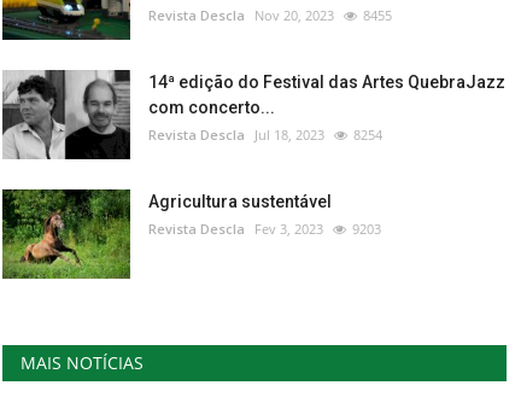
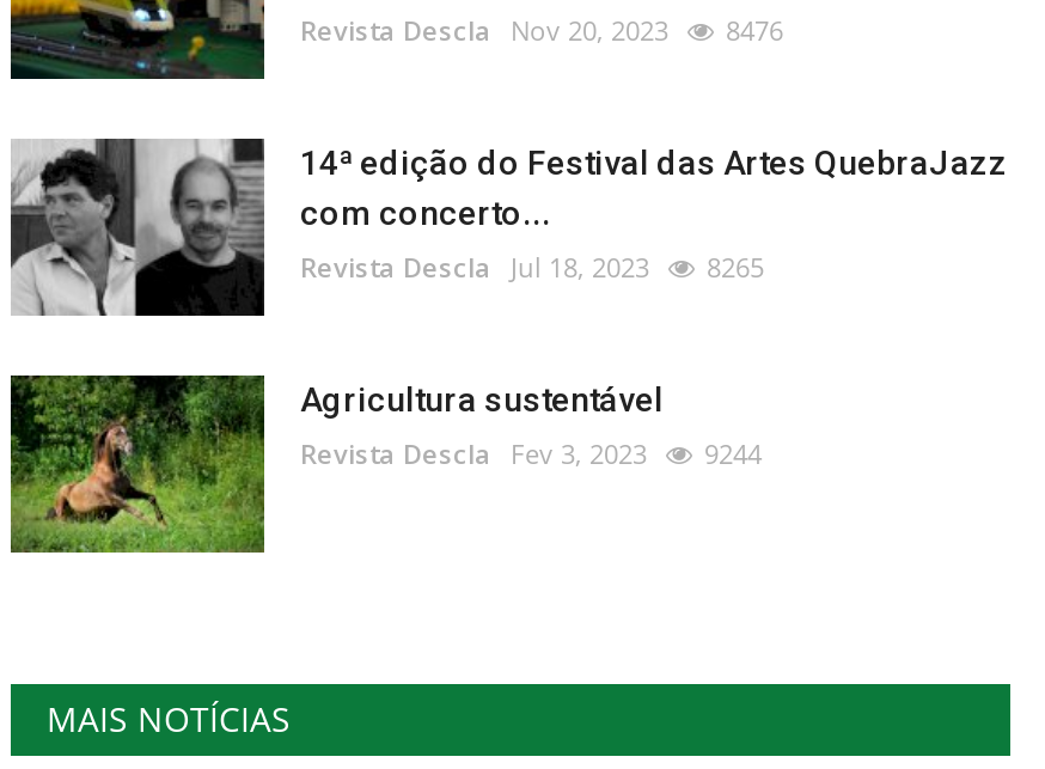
- Revista Descla Nov 20, 2023 8455
+ Revista Descla Nov 20, 2023 8476

- Revista Descla Jul 18, 2023 8254
+ Revista Descla Jul 18, 2023 8265

- Revista Descla Fev 3, 2023 9203
+ Revista Descla Fev 3, 2023 9244
